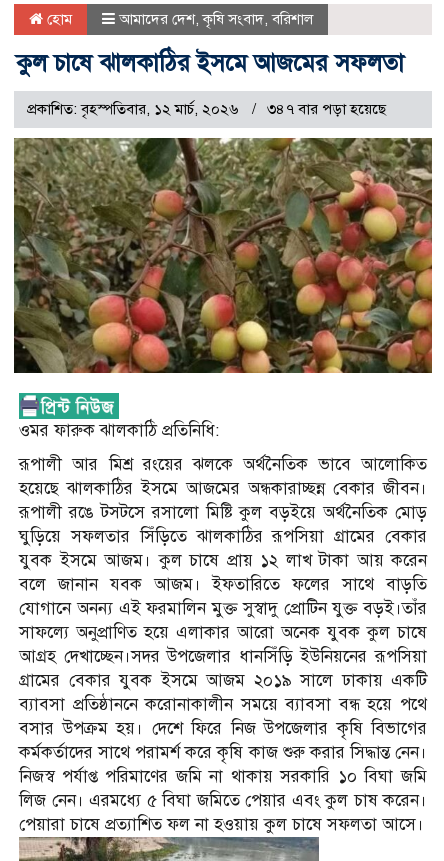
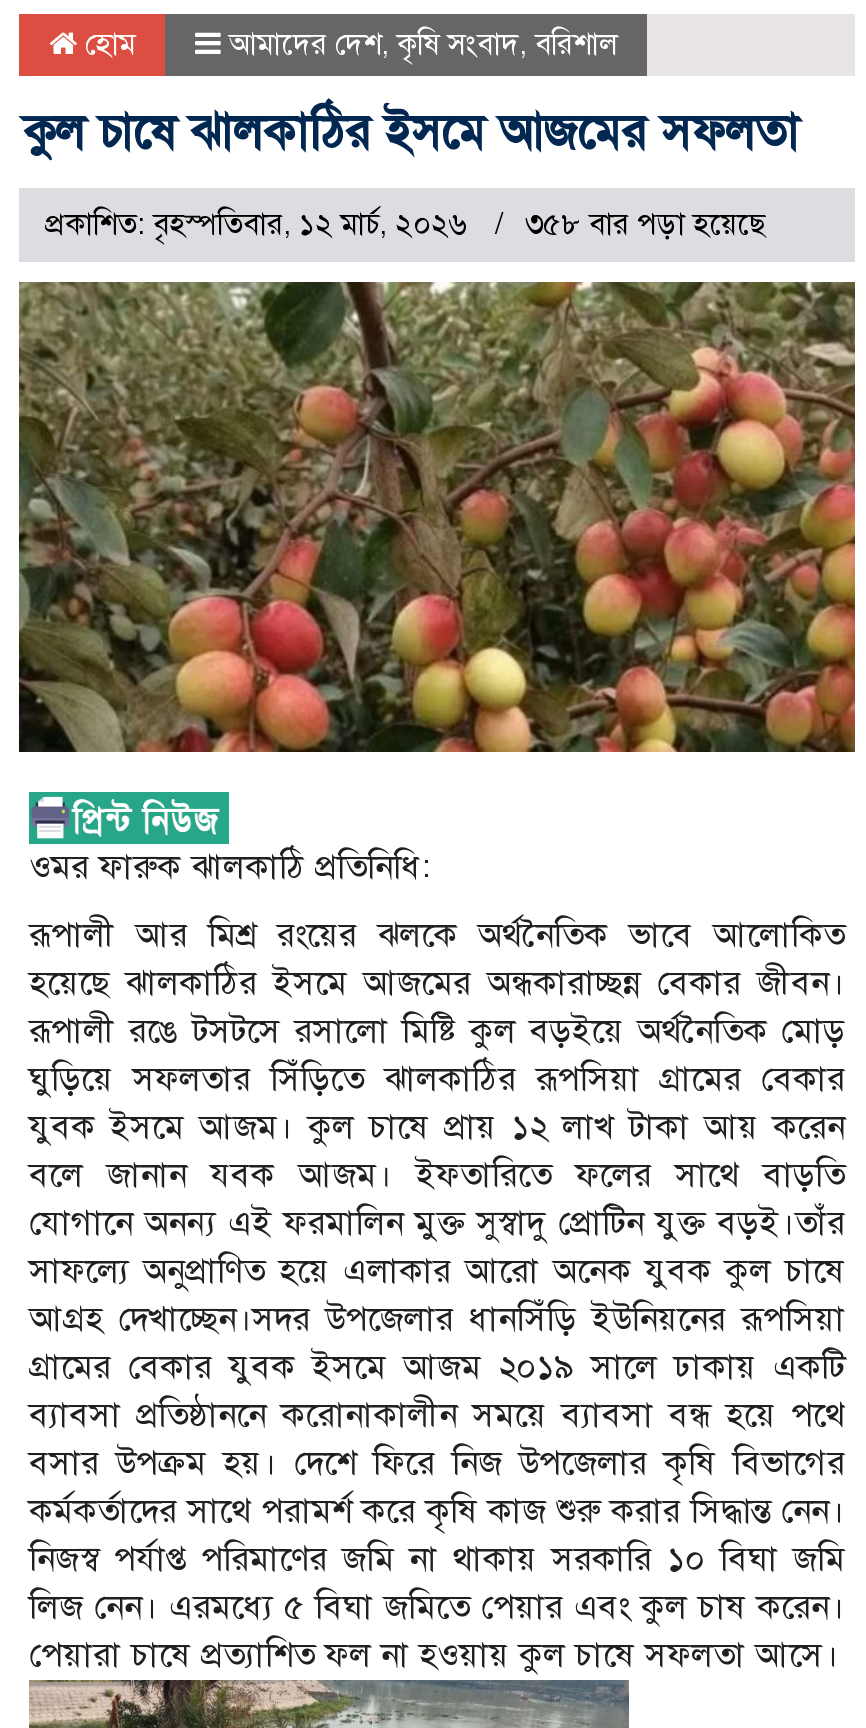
- প্রকাশিত: বৃহস্পতিবার, ১২ মার্চ, ২০২৬ ৩৪৭ বার পড়া হয়েছে
+ প্রকাশিত: বৃহস্পতিবার, ১২ মার্চ, ২০২৬ ৩৫৮ বার পড়া হয়েছে
